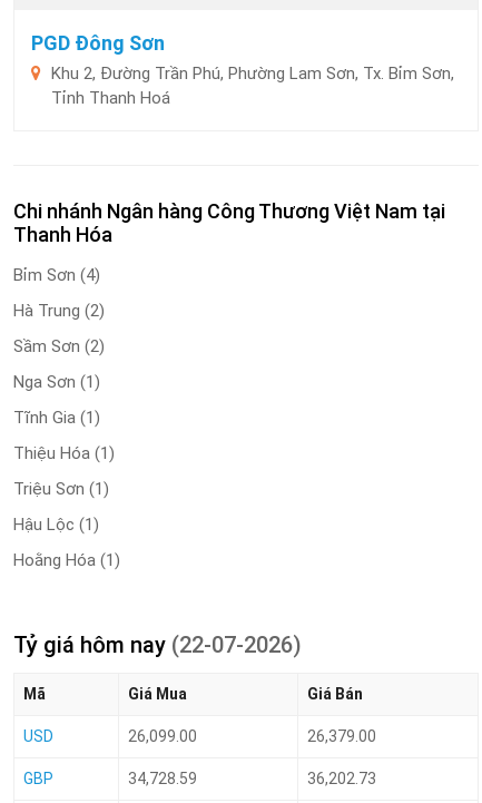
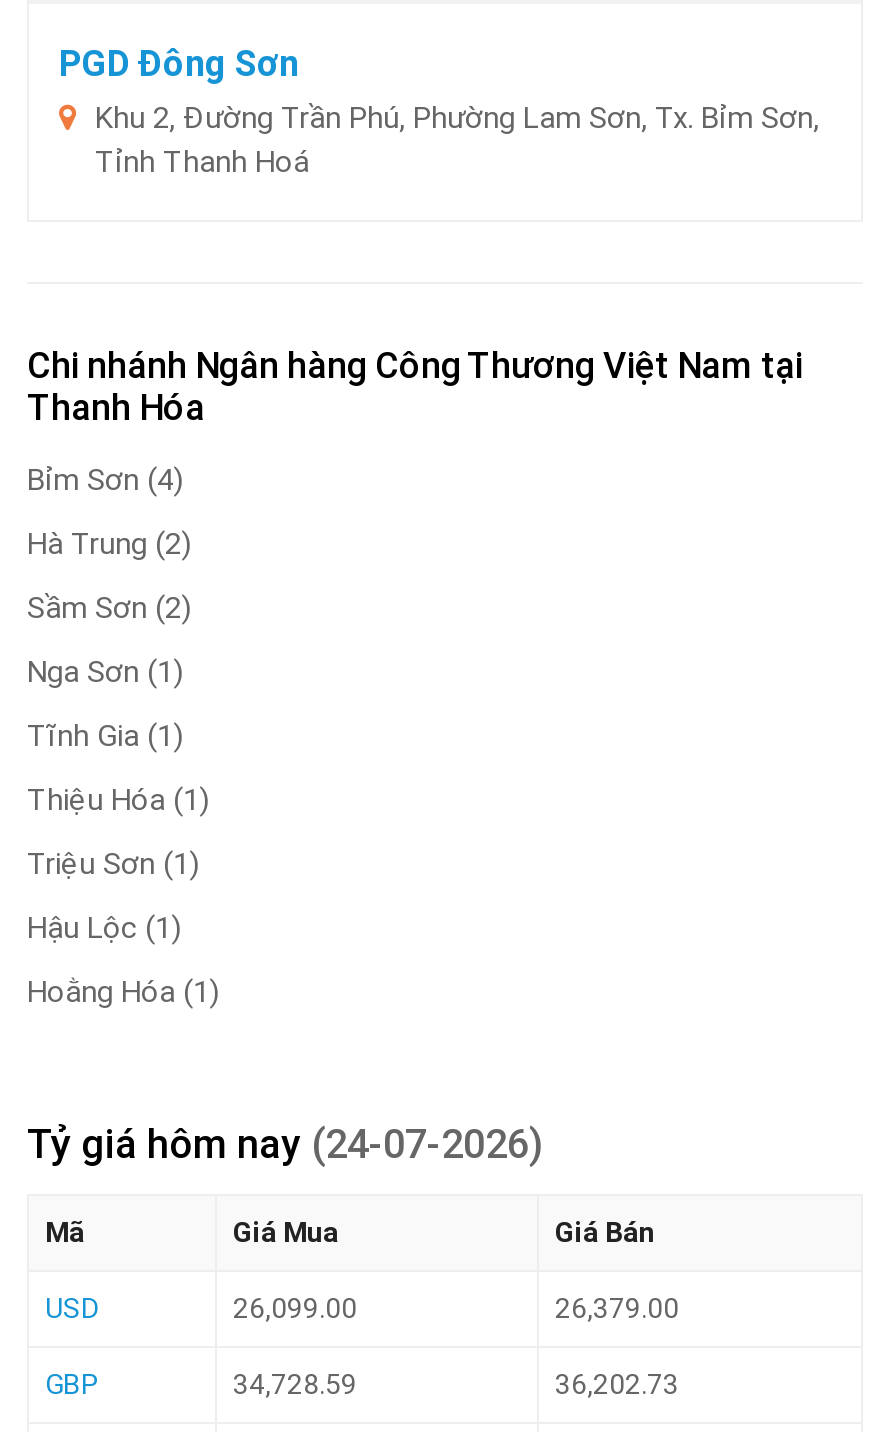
- Tỷ giá hôm nay (22-07-2026)
+ Tỷ giá hôm nay (24-07-2026)
